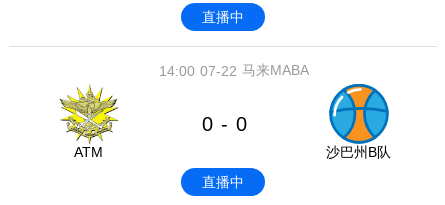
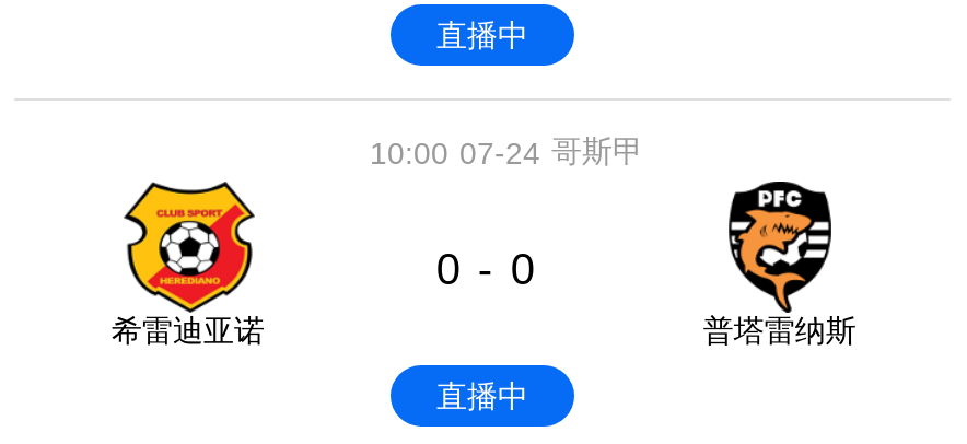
- 07-22
- 14:00
- 马来MABA
+ 07-24
+ 10:00
+ 哥斯甲

- [image]
- ATM
+ [image]
+ 希雷迪亚诺

- [image]
- 沙巴州B队
+ [image]
+ 普塔雷纳斯
